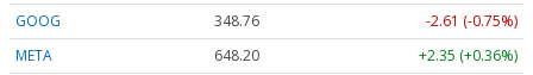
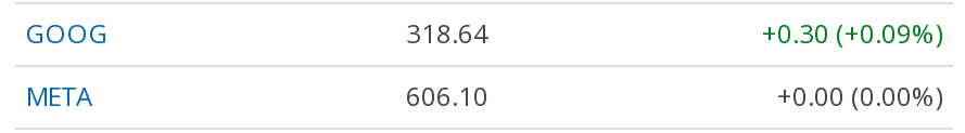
- 348.76
+ 318.64

- -2.61 (-0.75%)
+ +0.30 (+0.09%)

- 648.20
+ 606.10

- +2.35 (+0.36%)
+ +0.00 (0.00%)
